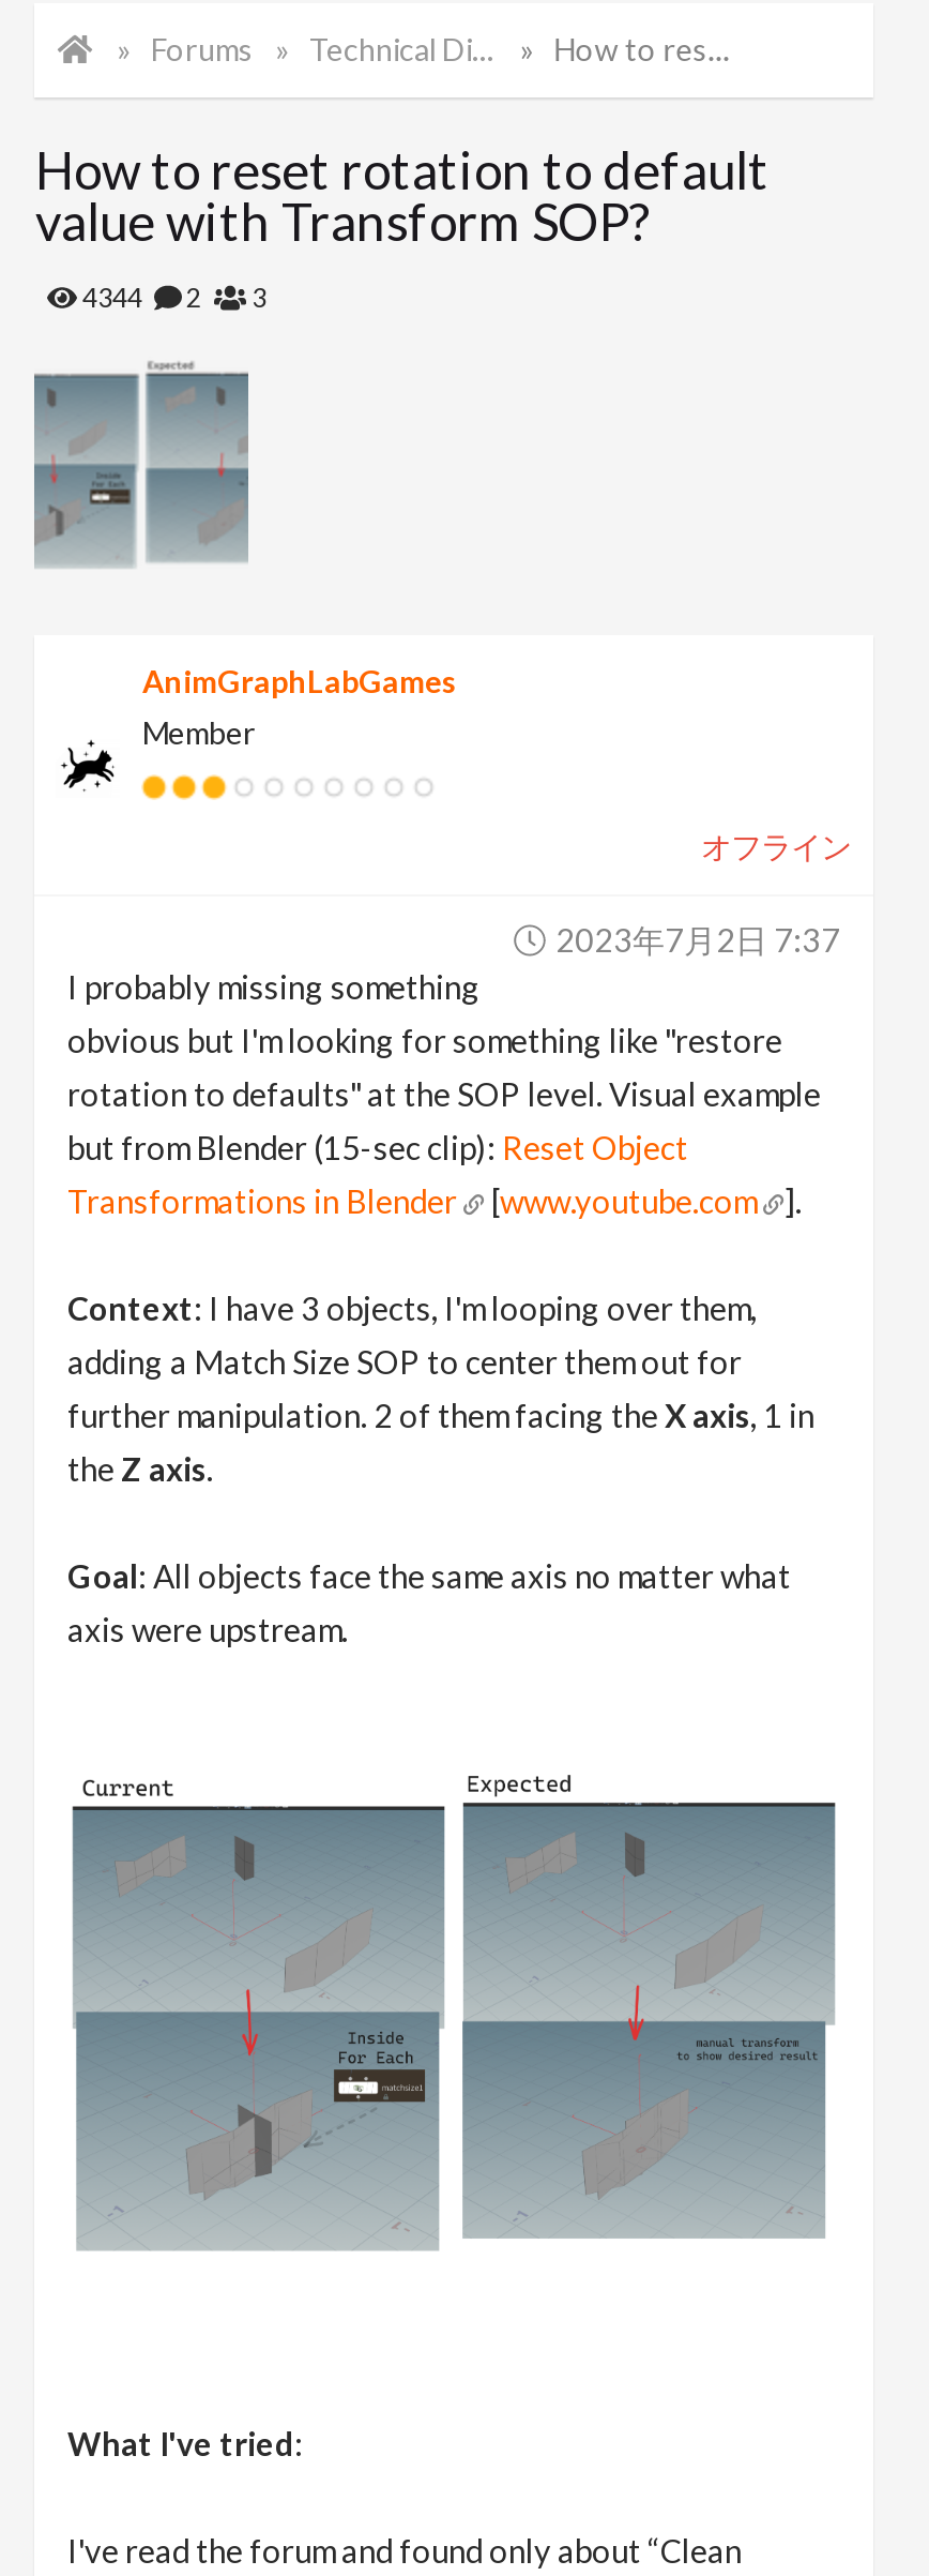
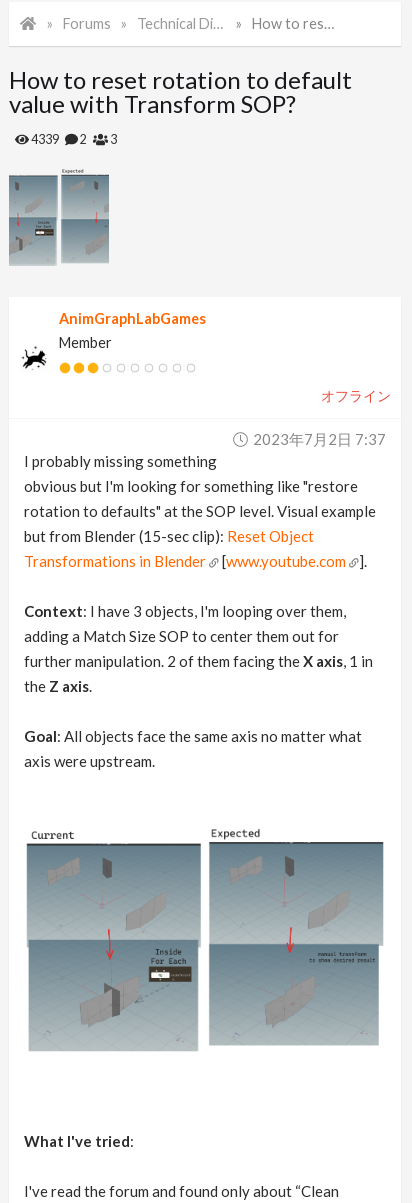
- 4344
+ 4339
